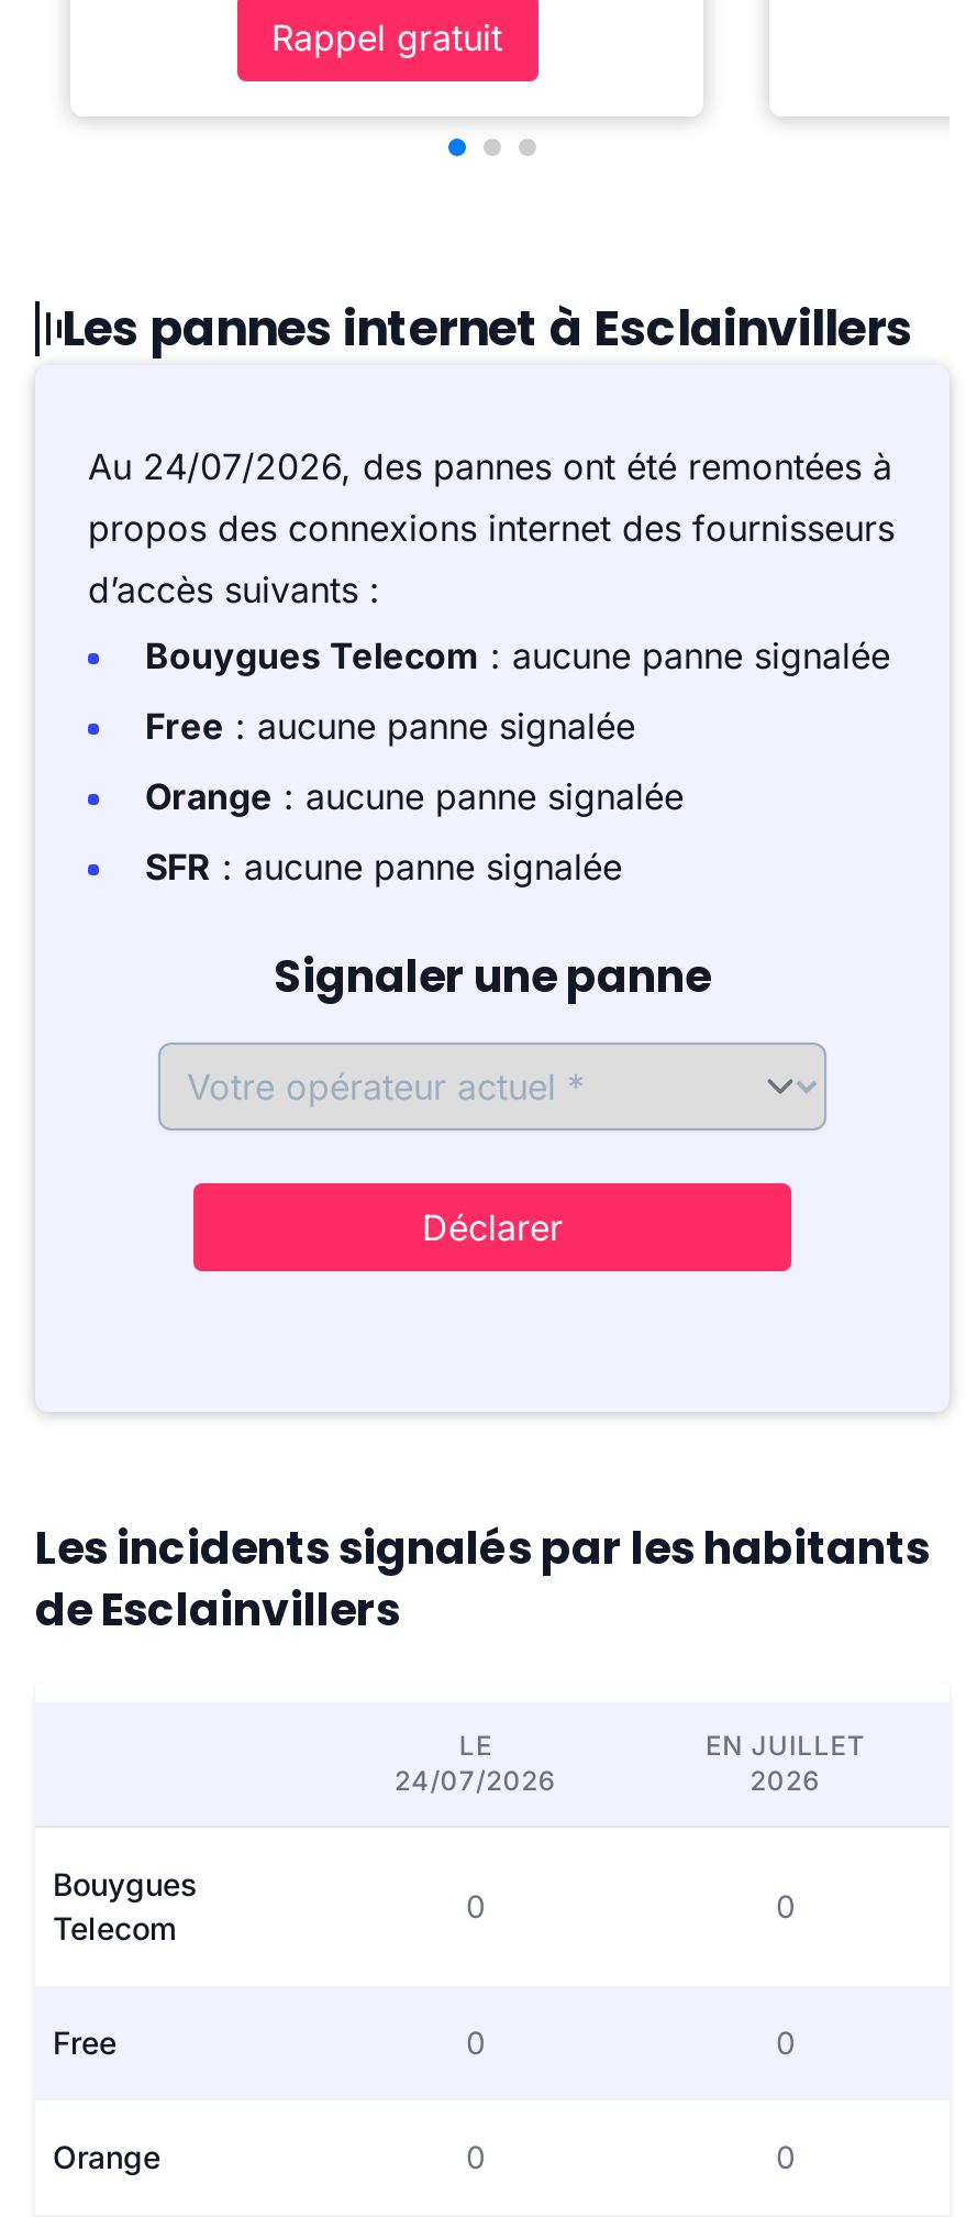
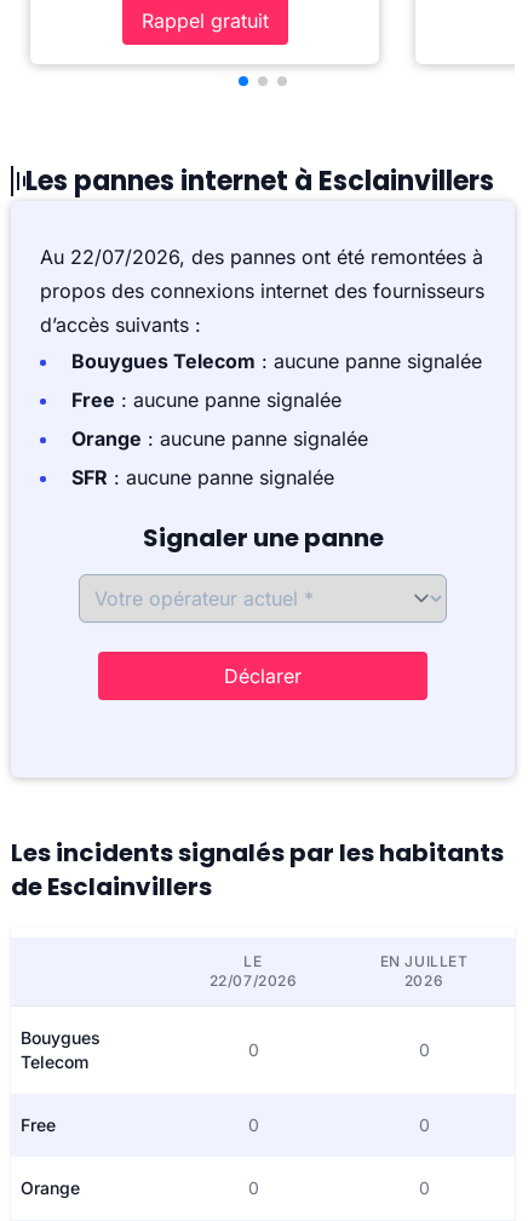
- Au 24/07/2026, des pannes ont été remontées à
+ Au 22/07/2026, des pannes ont été remontées à

- 24/07/2026
+ 22/07/2026
